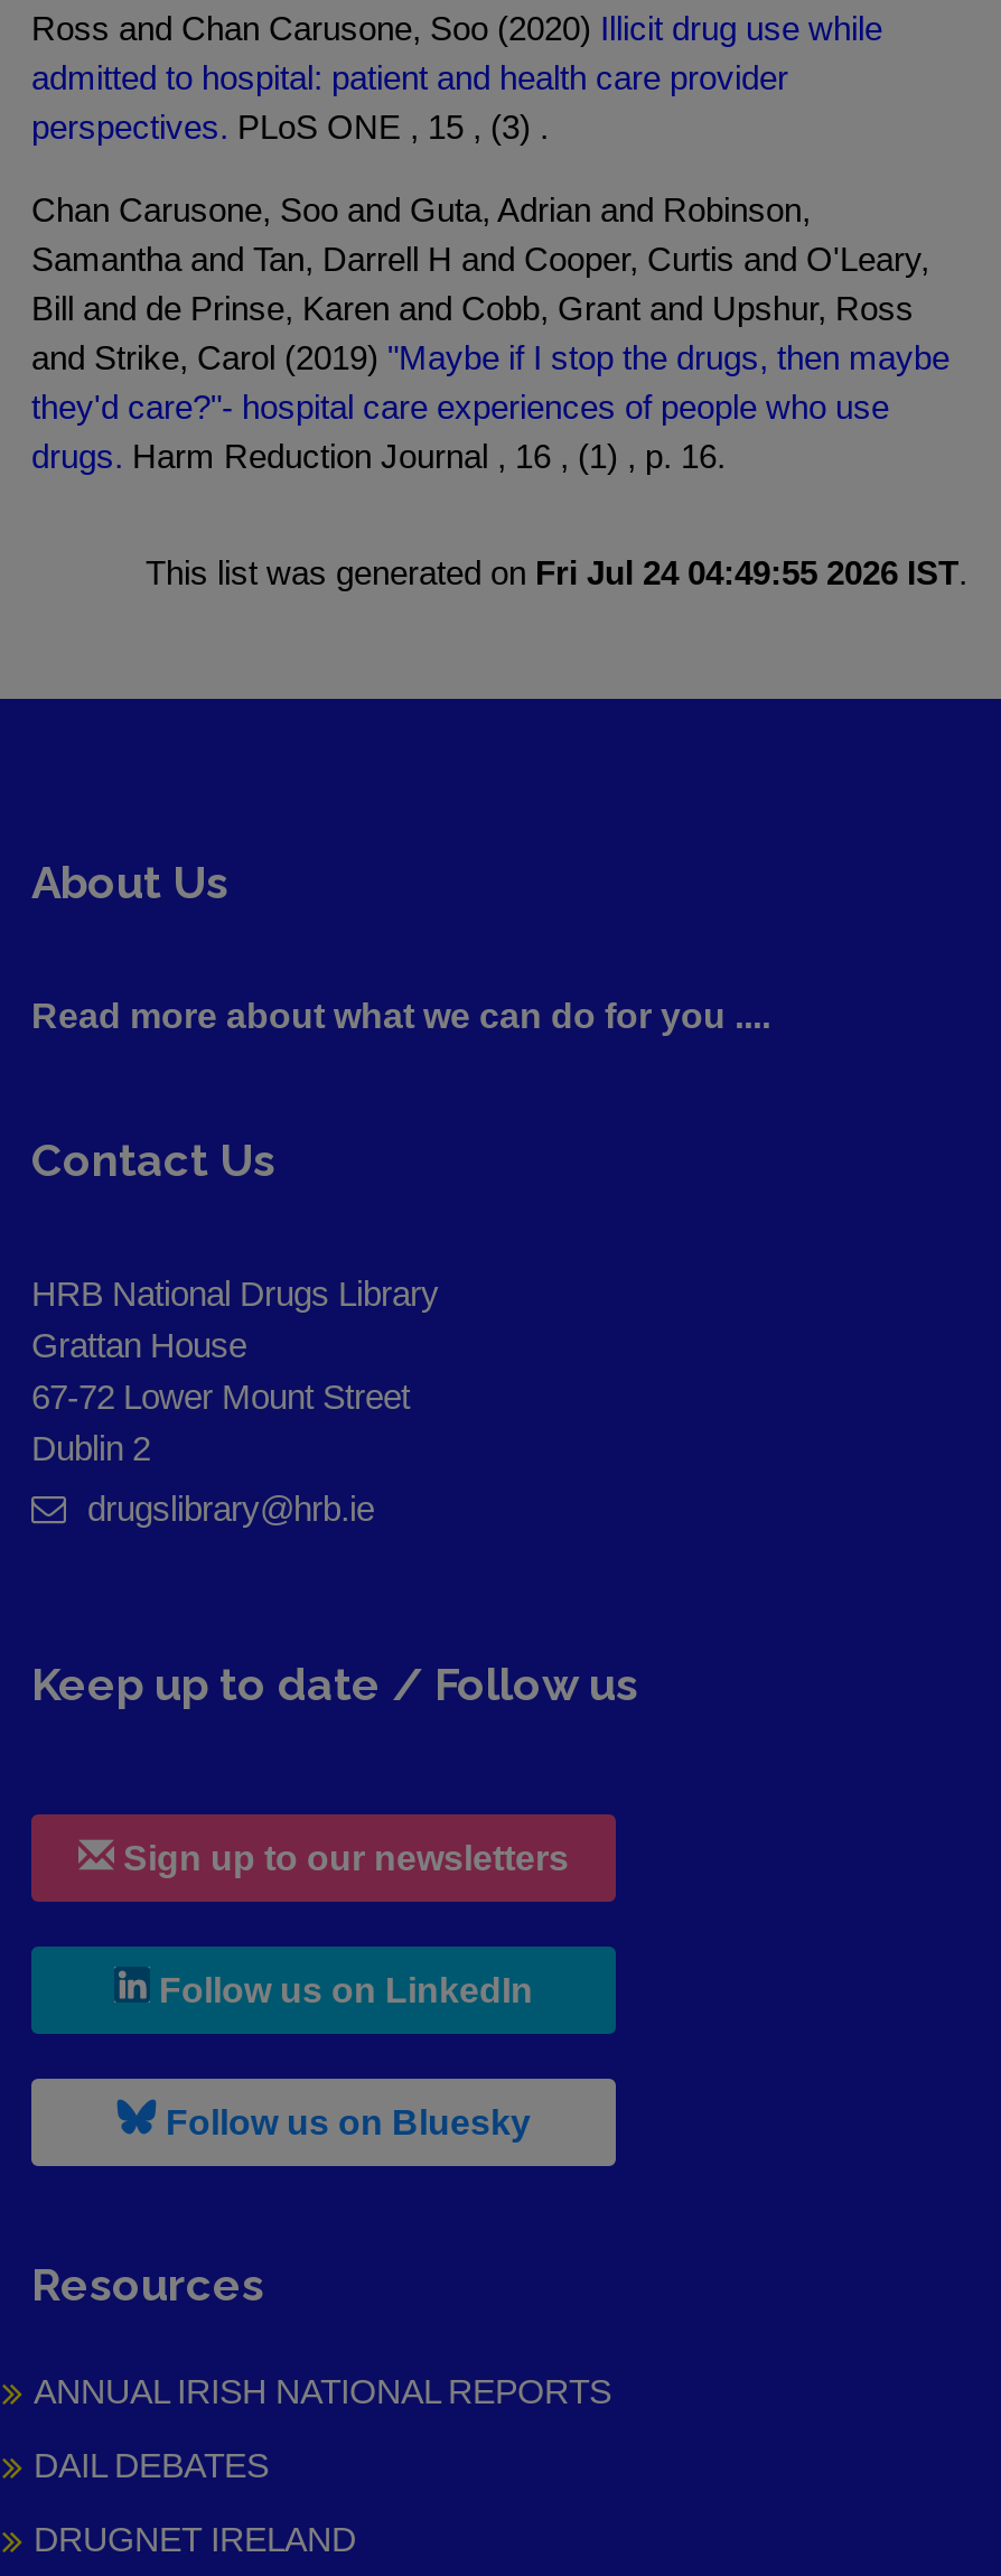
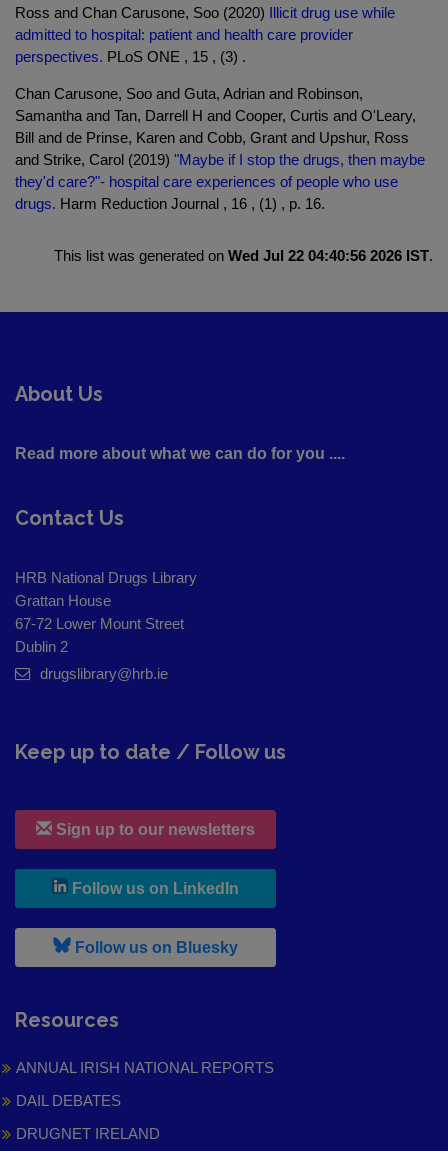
- This list was generated on Fri Jul 24 04:49:55 2026 IST.
+ This list was generated on Wed Jul 22 04:40:56 2026 IST.
